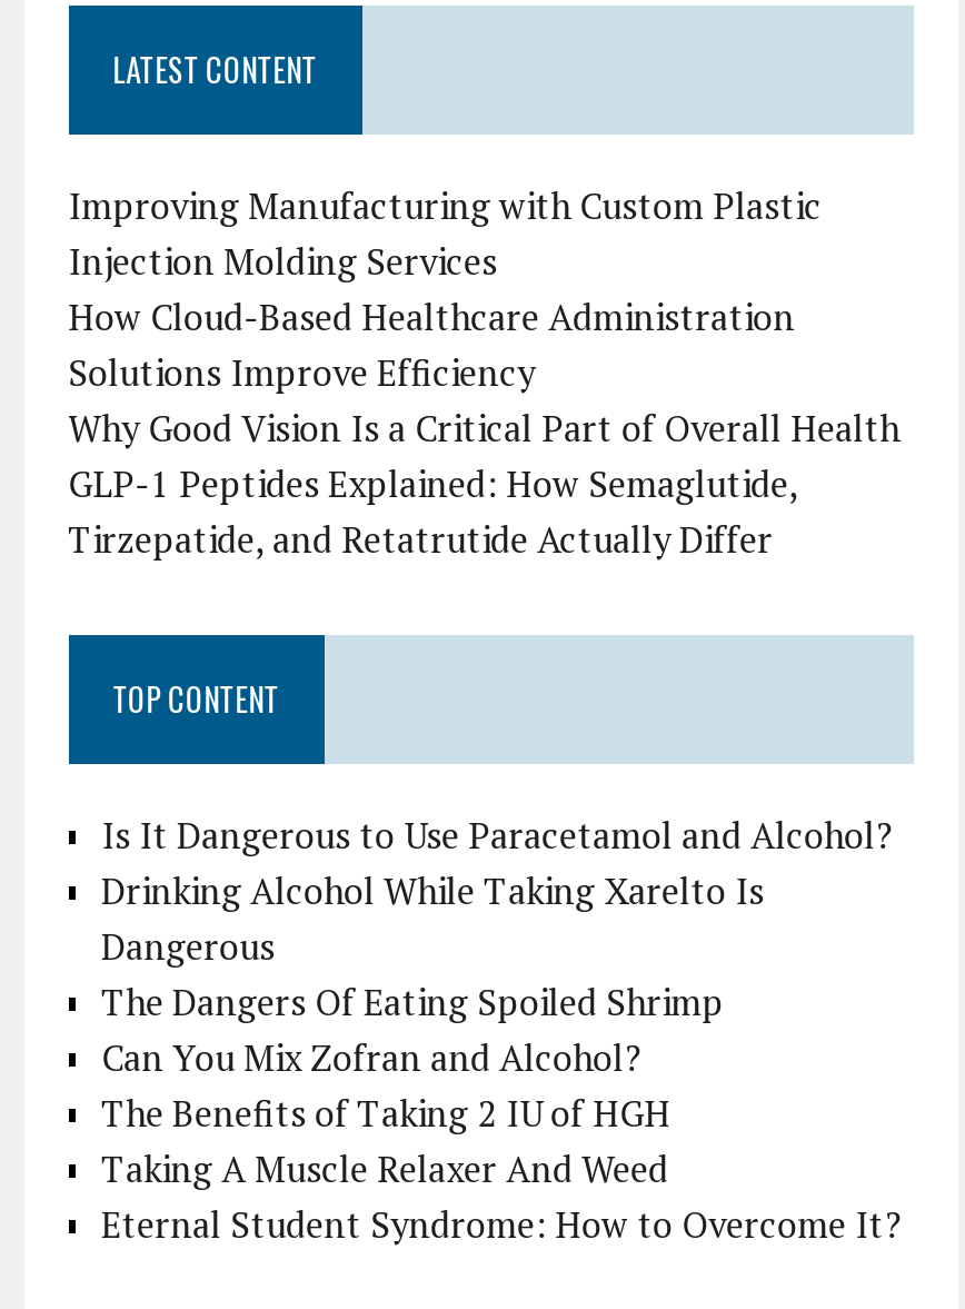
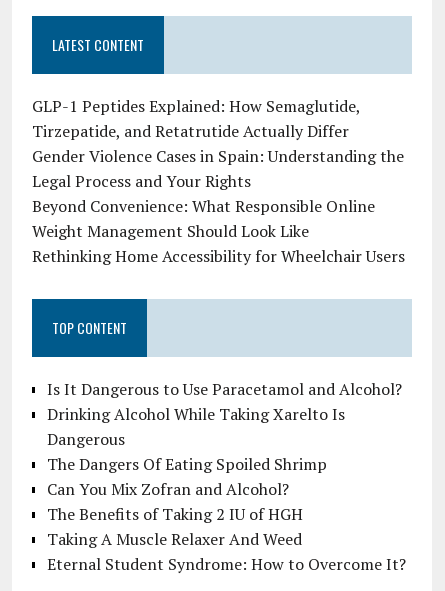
- Improving Manufacturing with Custom Plastic
- Injection Molding Services
- How Cloud-Based Healthcare Administration
- Solutions Improve Efficiency
- Why Good Vision Is a Critical Part of Overall Health

moved up: GLP-1 Peptides Explained: How Semaglutide, | Tirzepatide, and Retatrutide Actually Differ

+ Gender Violence Cases in Spain: Understanding the
+ Legal Process and Your Rights
+ Beyond Convenience: What Responsible Online
+ Weight Management Should Look Like
+ Rethinking Home Accessibility for Wheelchair Users
